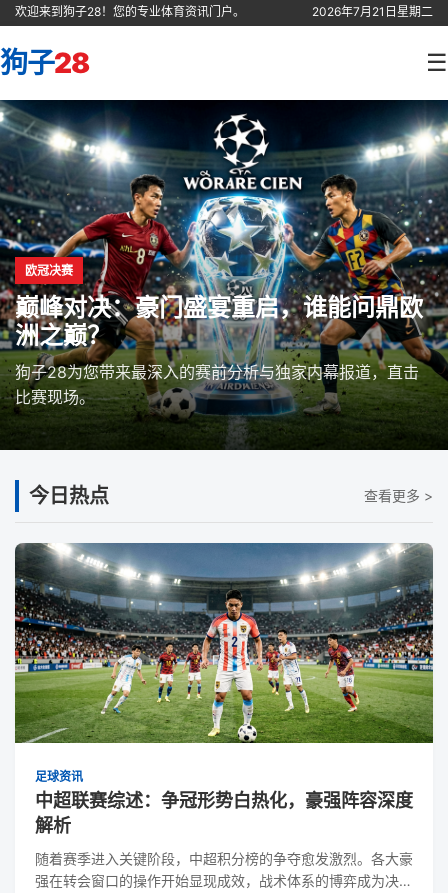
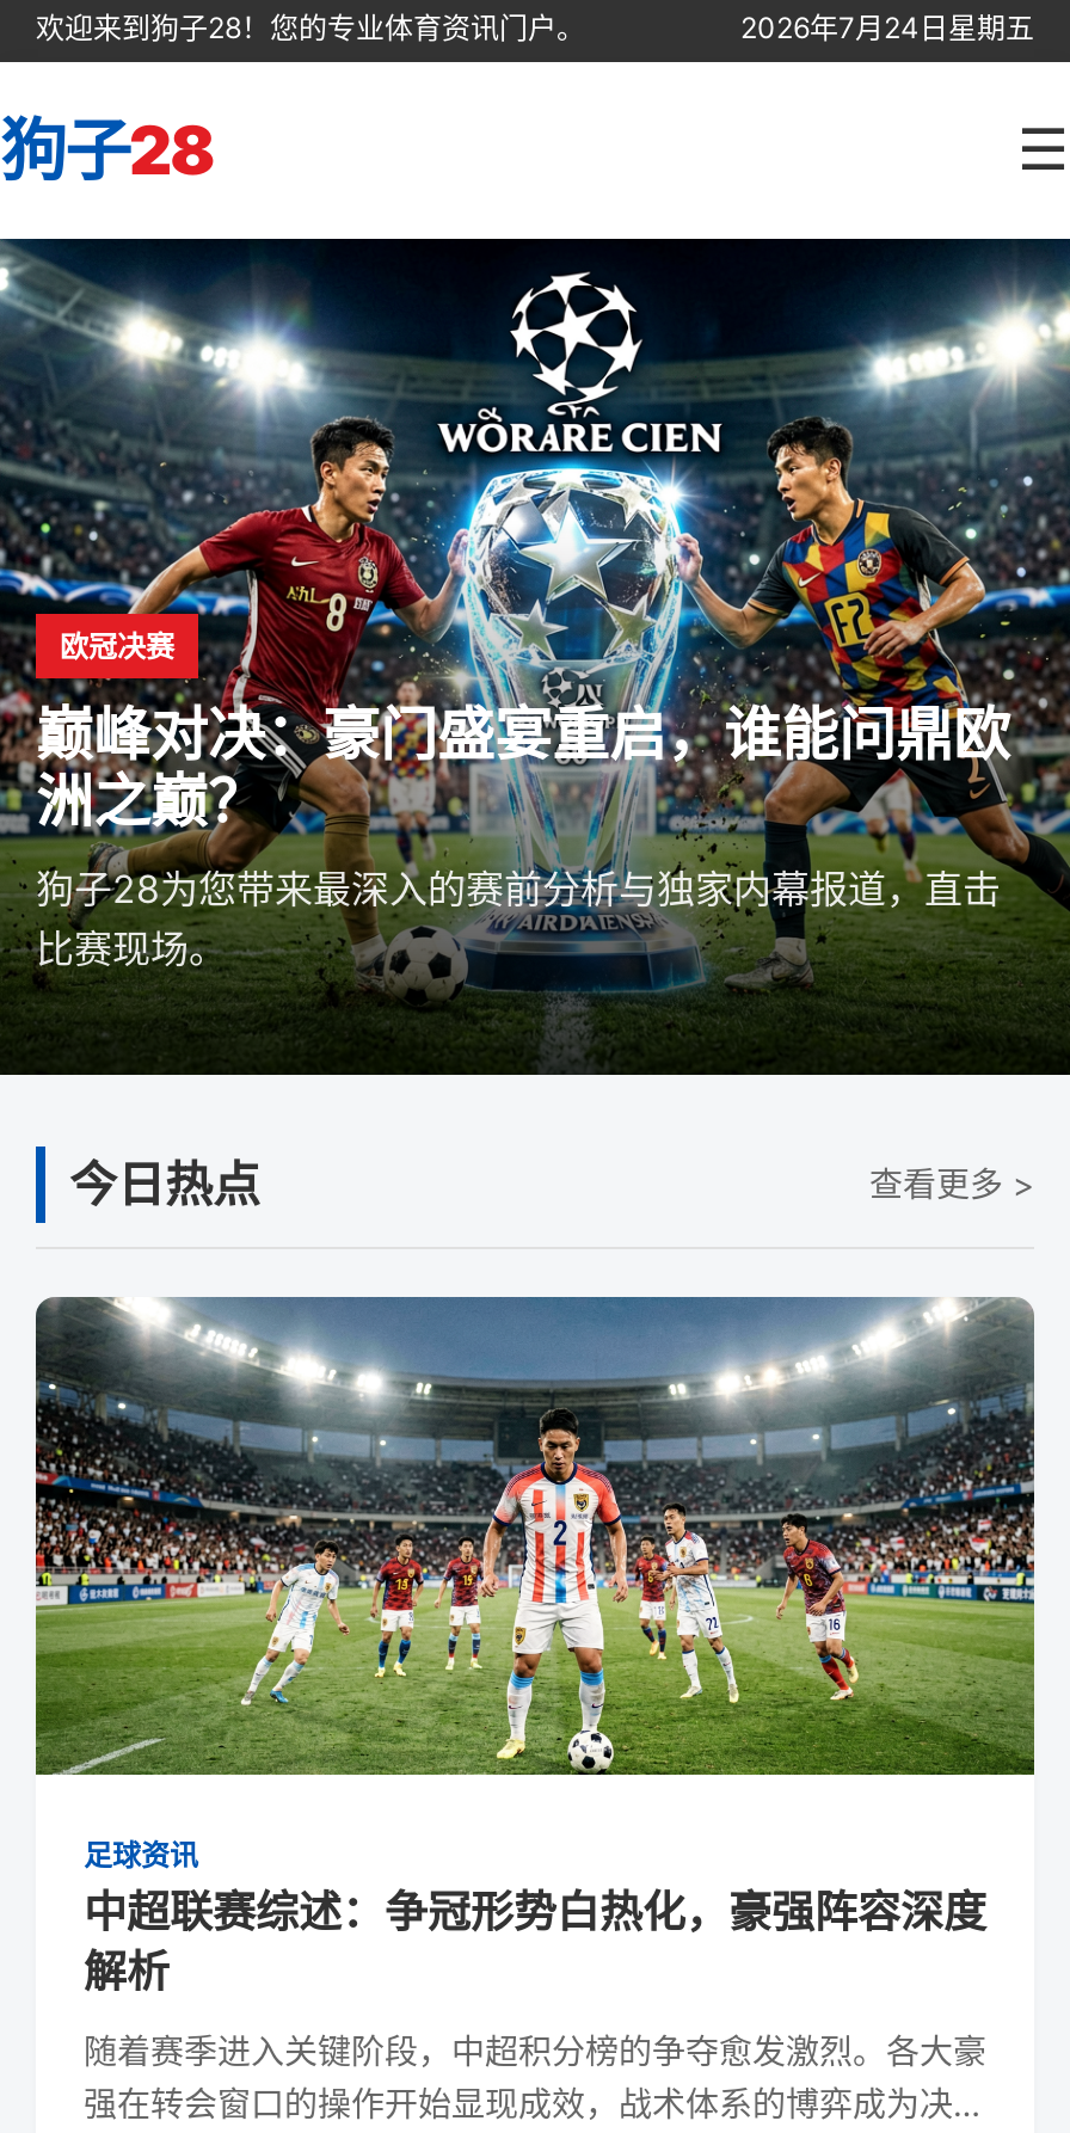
- 2026年7月21日星期二
+ 2026年7月24日星期五
